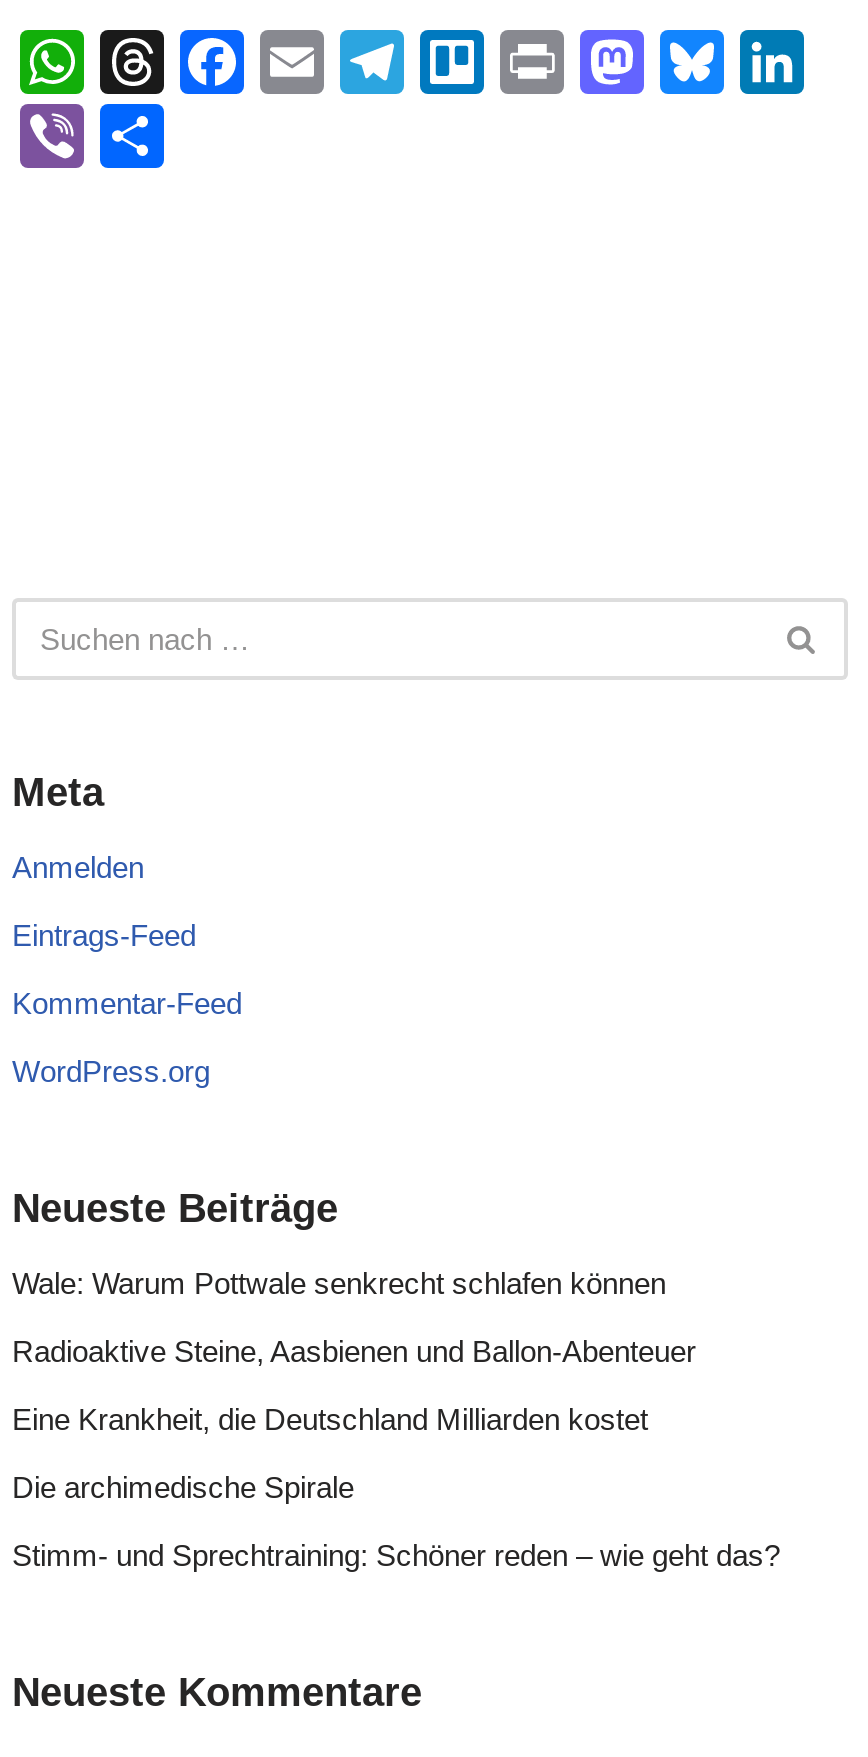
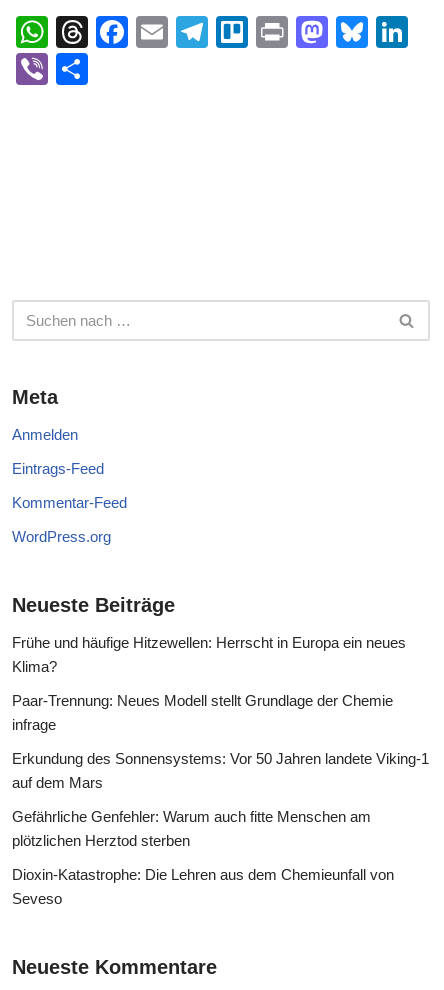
- Wale: Warum Pottwale senkrecht schlafen können
+ Frühe und häufige Hitzewellen: Herrscht in Europa ein neues
+ Klima?

- Radioaktive Steine, Aasbienen und Ballon-Abenteuer
+ Paar-Trennung: Neues Modell stellt Grundlage der Chemie
+ infrage

- Eine Krankheit, die Deutschland Milliarden kostet
+ Erkundung des Sonnensystems: Vor 50 Jahren landete Viking-1
+ auf dem Mars

- Die archimedische Spirale
+ Gefährliche Genfehler: Warum auch fitte Menschen am
+ plötzlichen Herztod sterben

- Stimm- und Sprechtraining: Schöner reden – wie geht das?
+ Dioxin-Katastrophe: Die Lehren aus dem Chemieunfall von
+ Seveso
